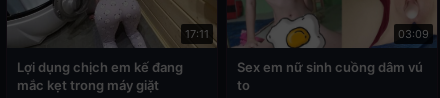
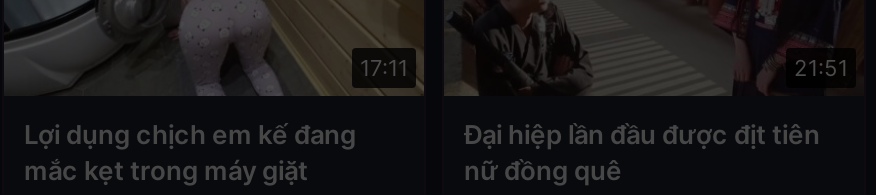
- 03:09
+ 21:51

- Sex em nữ sinh cuồng dâm vú
- to
+ Đại hiệp lần đầu được địt tiên
+ nữ đồng quê
